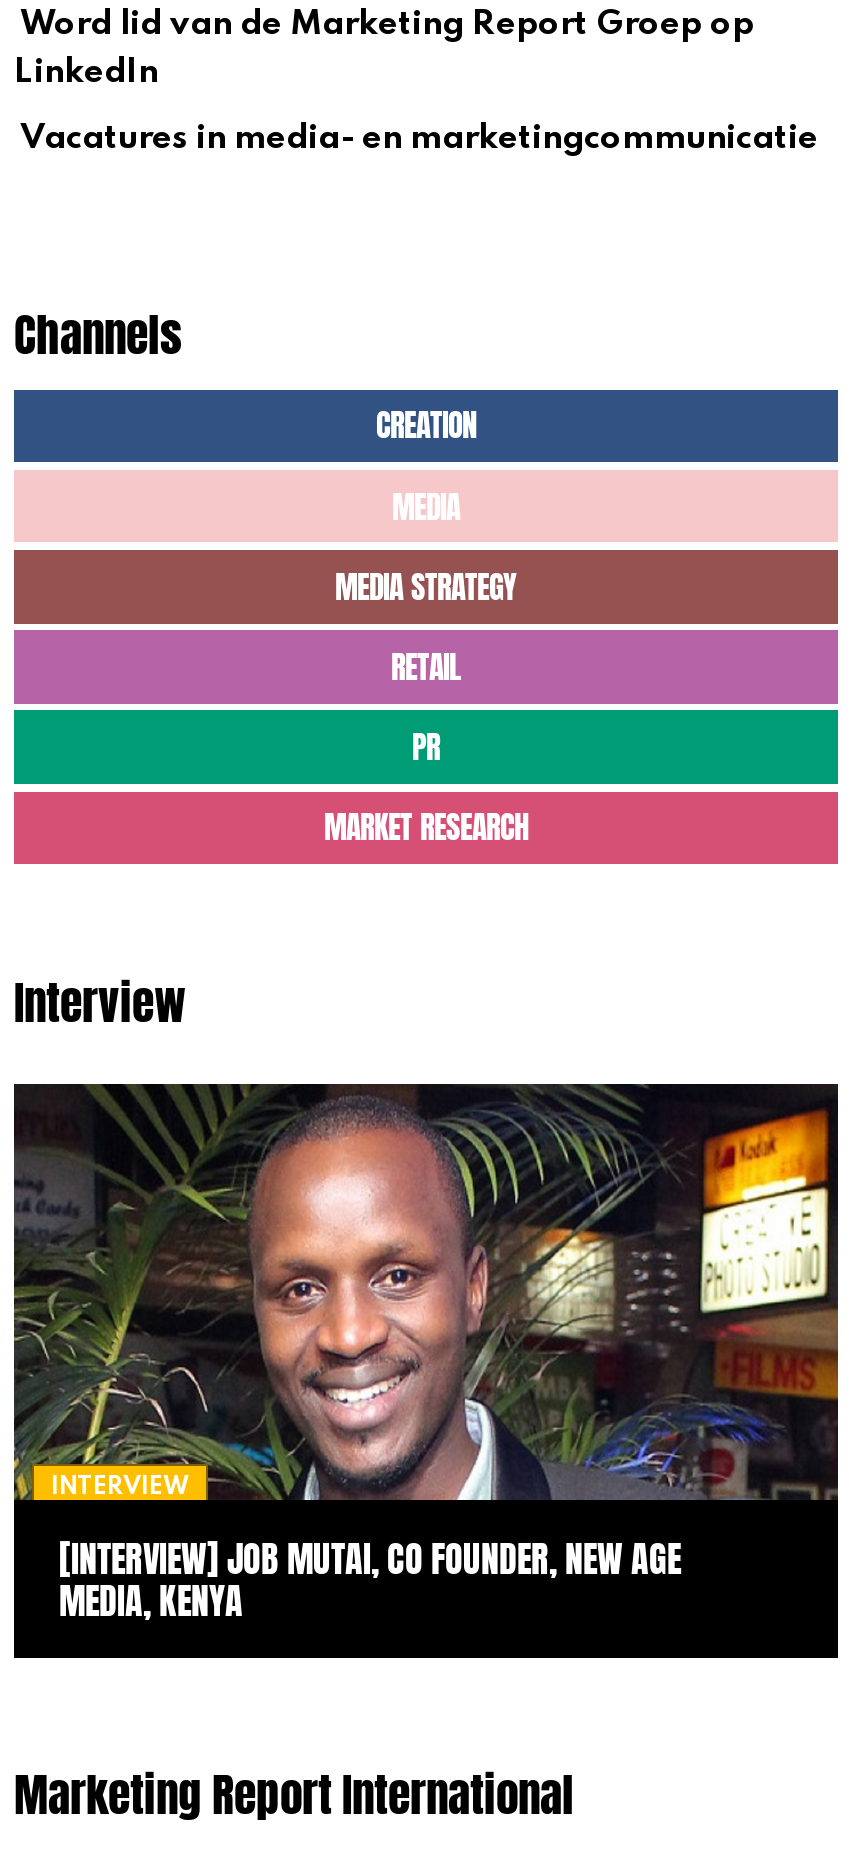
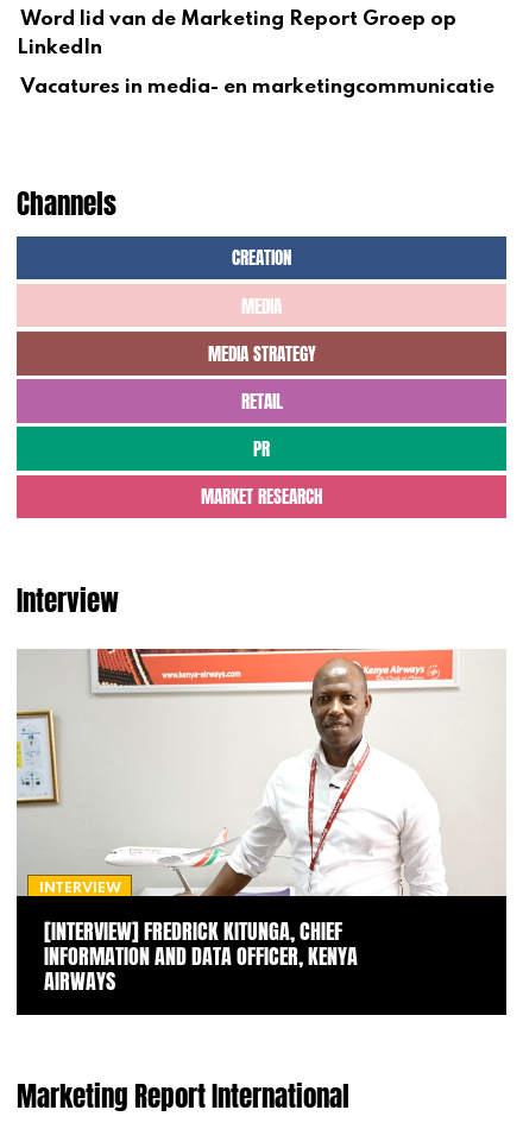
- [image]
- [INTERVIEW] JOB MUTAI, CO FOUNDER, NEW AGE
- MEDIA, KENYA
+ [image]
+ [INTERVIEW] FREDRICK KITUNGA, CHIEF
+ INFORMATION AND DATA OFFICER, KENYA
+ AIRWAYS
